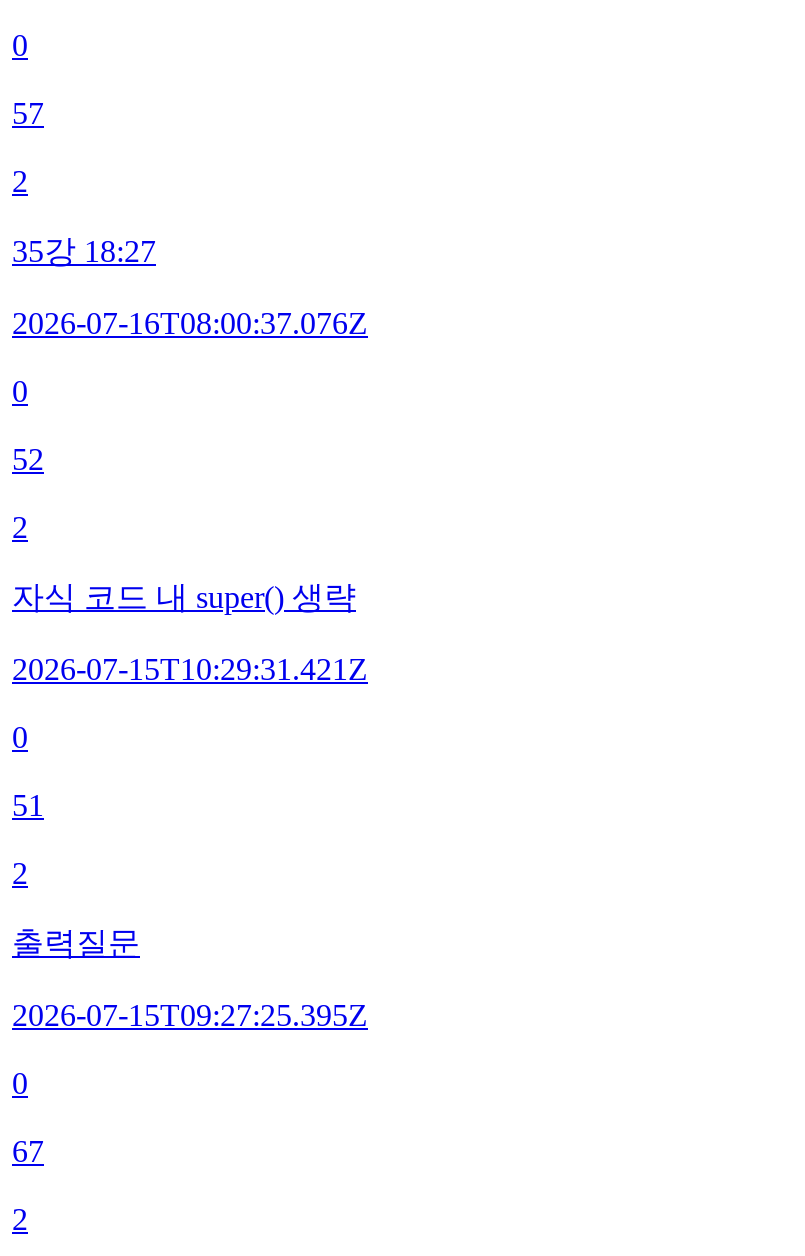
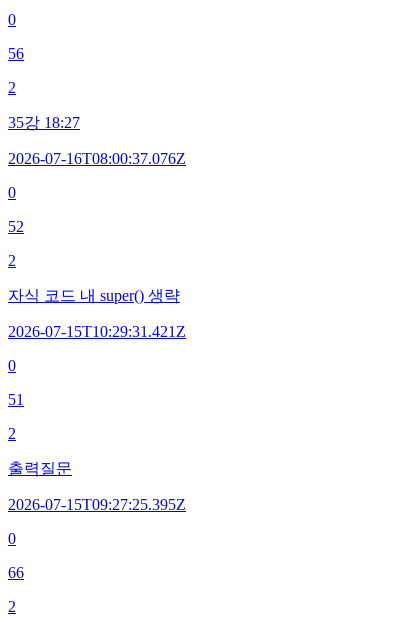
- 57
+ 56

- 67
+ 66
